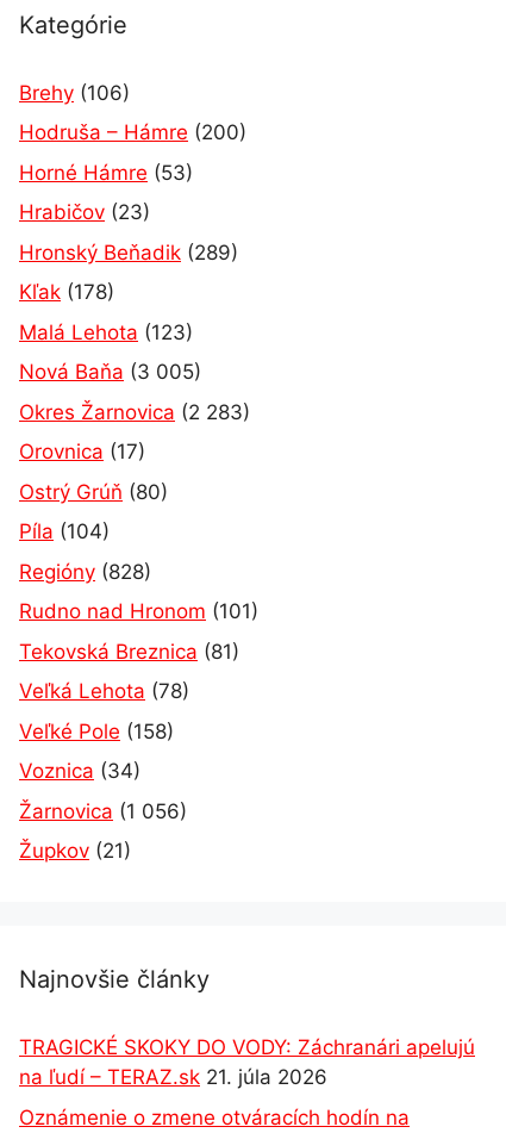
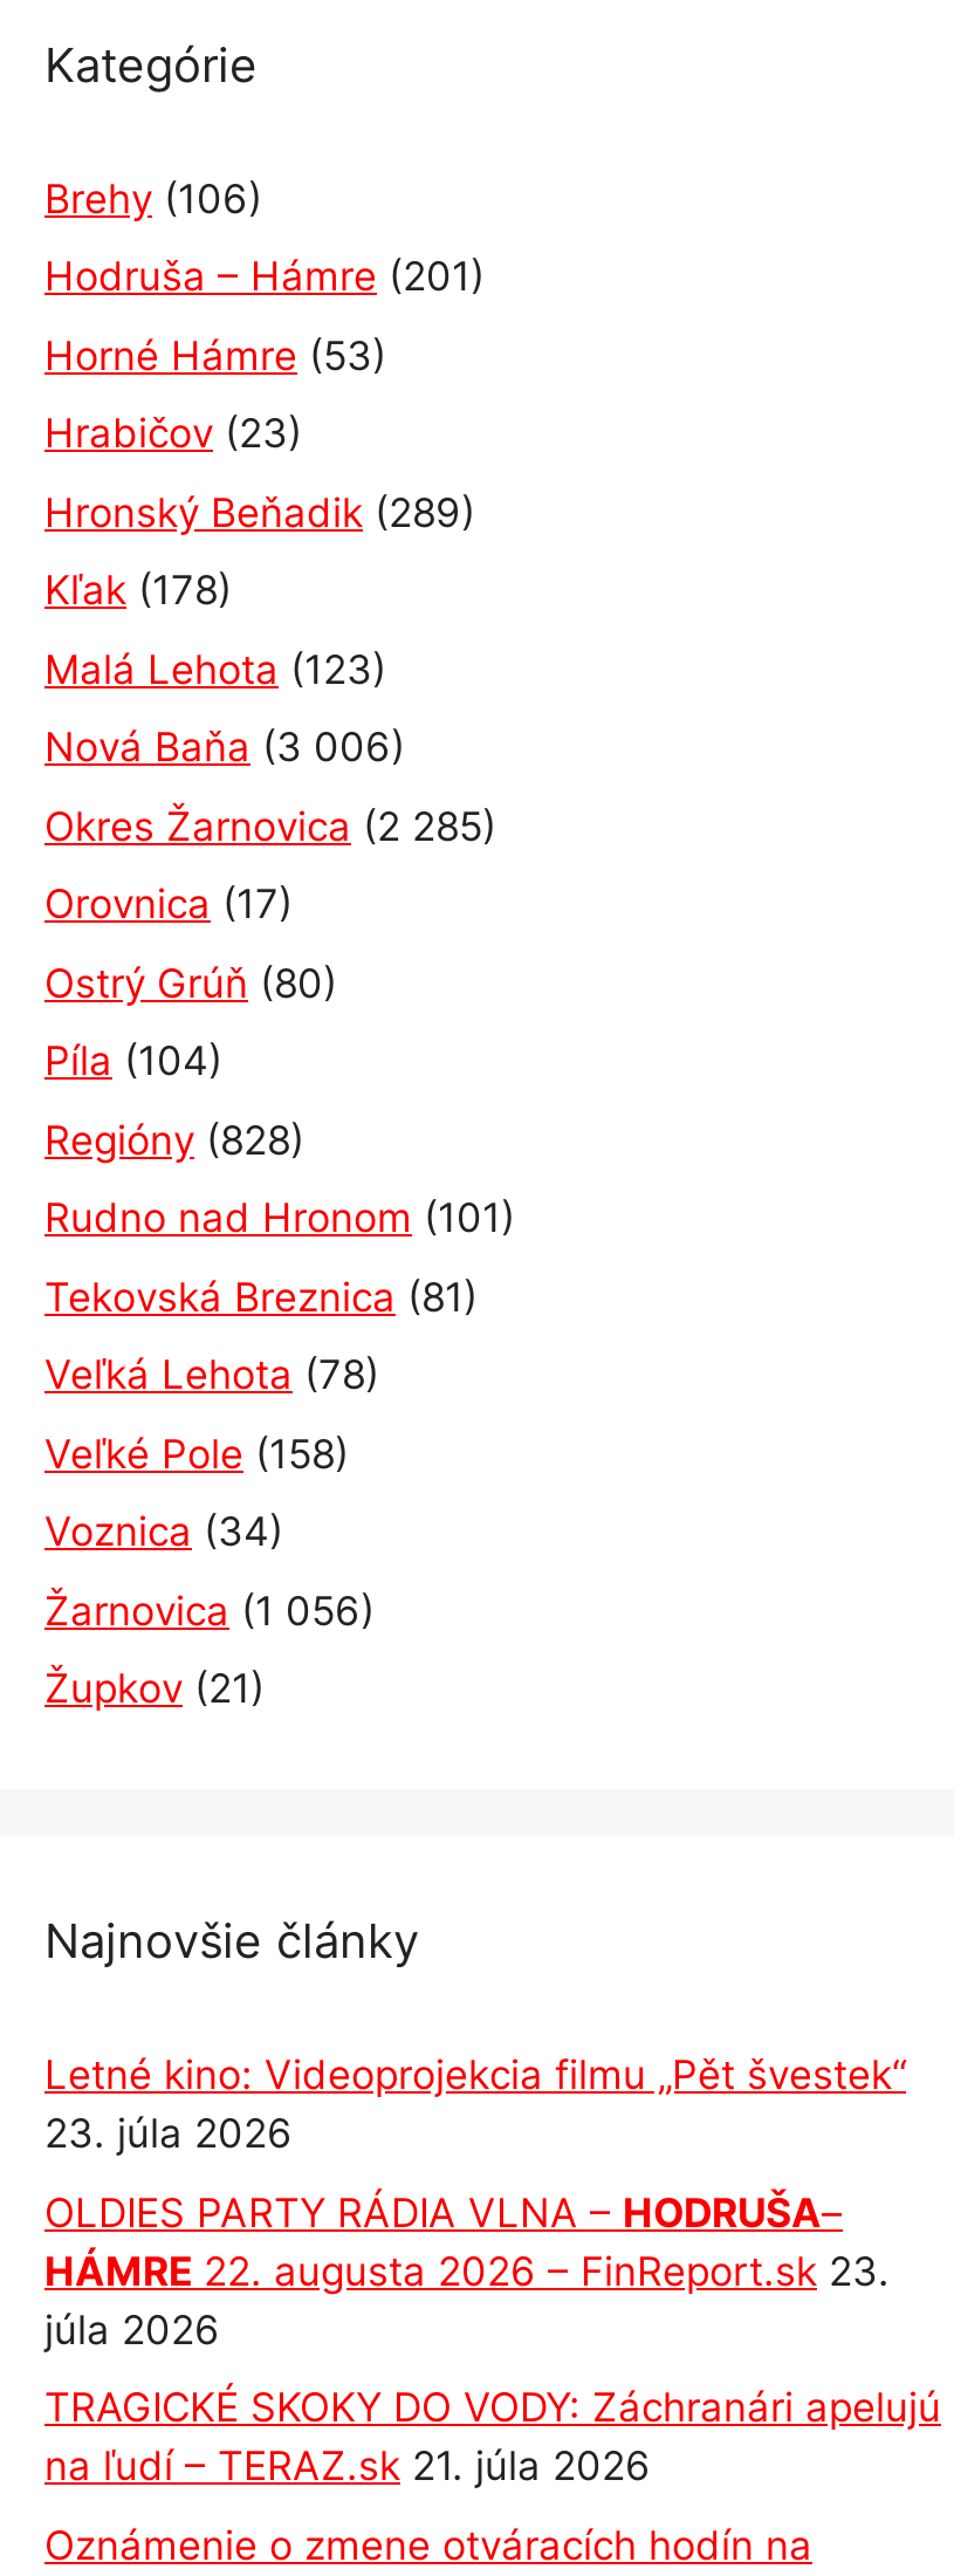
- Hodruša – Hámre (200)
+ Hodruša – Hámre (201)

- Nová Baňa (3 005)
+ Nová Baňa (3 006)

- Okres Žarnovica (2 283)
+ Okres Žarnovica (2 285)

+ Letné kino: Videoprojekcia filmu „Pět švestek“
+ 23. júla 2026
+ OLDIES PARTY RÁDIA VLNA – HODRUŠA–
+ HÁMRE 22. augusta 2026 – FinReport.sk 23.
+ júla 2026
